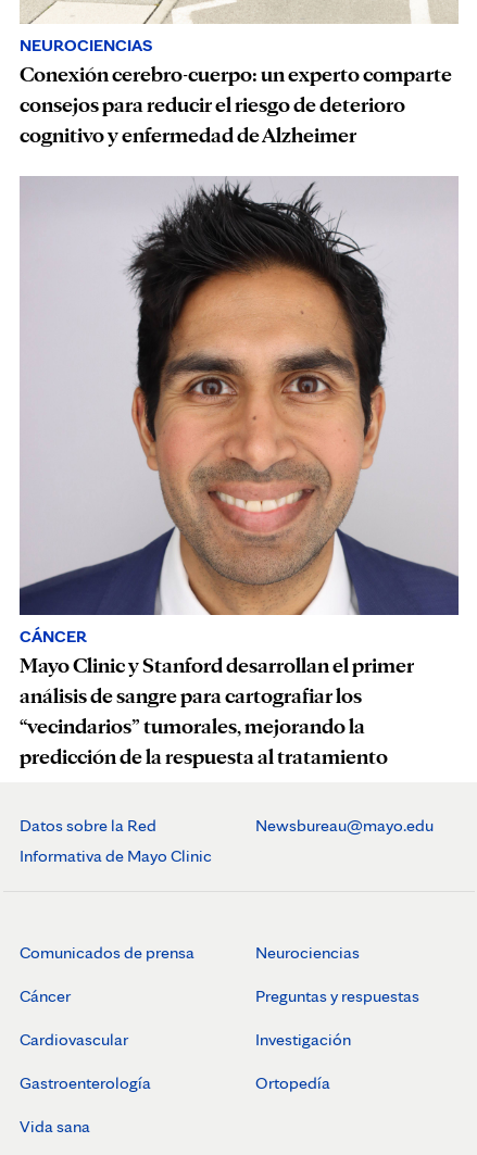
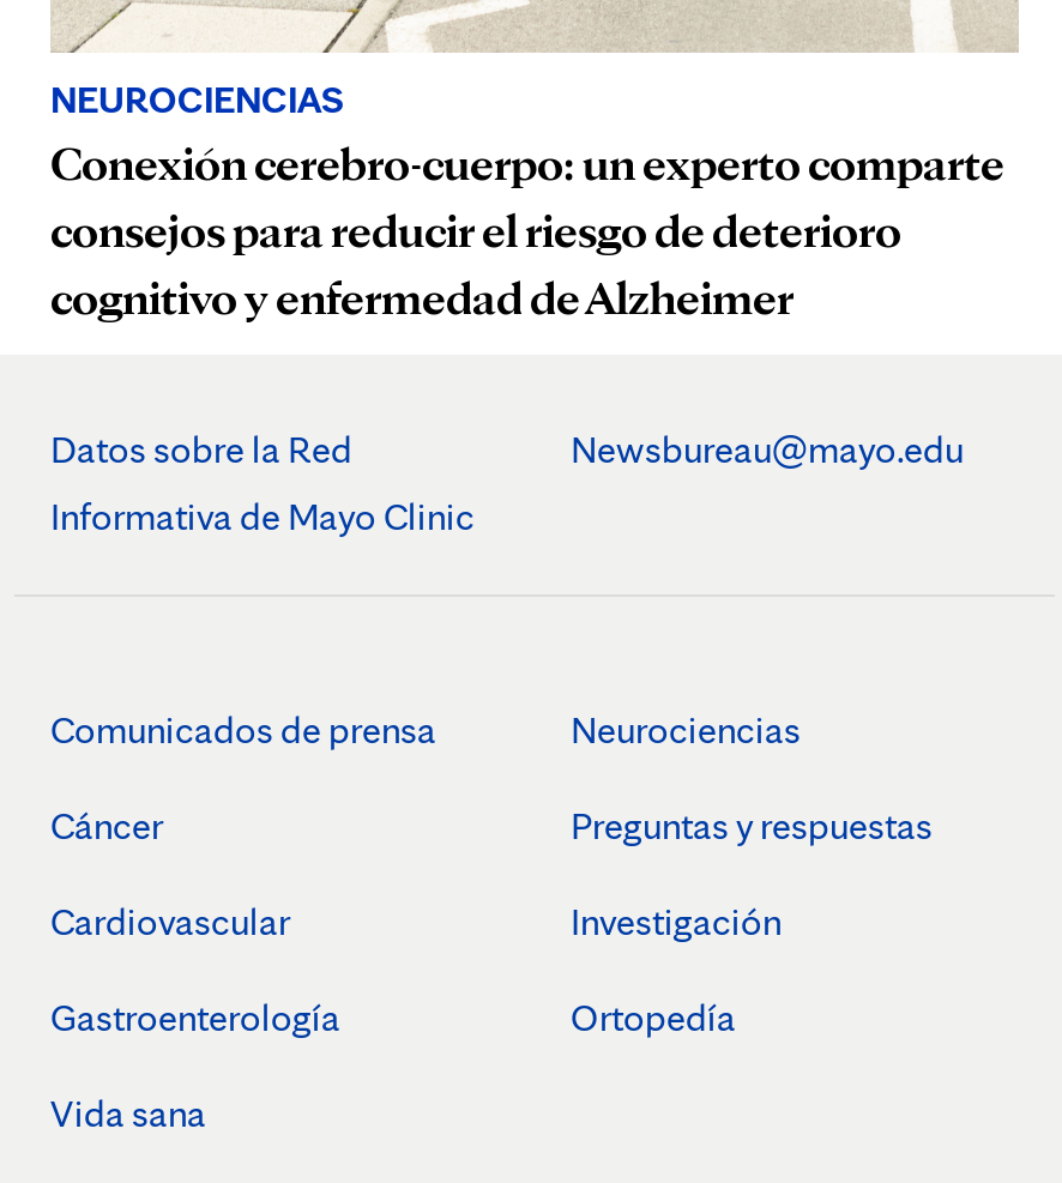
- [image]
- CÁNCER
- Mayo Clinic y Stanford desarrollan el primer
- análisis de sangre para cartografiar los
- “vecindarios” tumorales, mejorando la
- predicción de la respuesta al tratamiento
